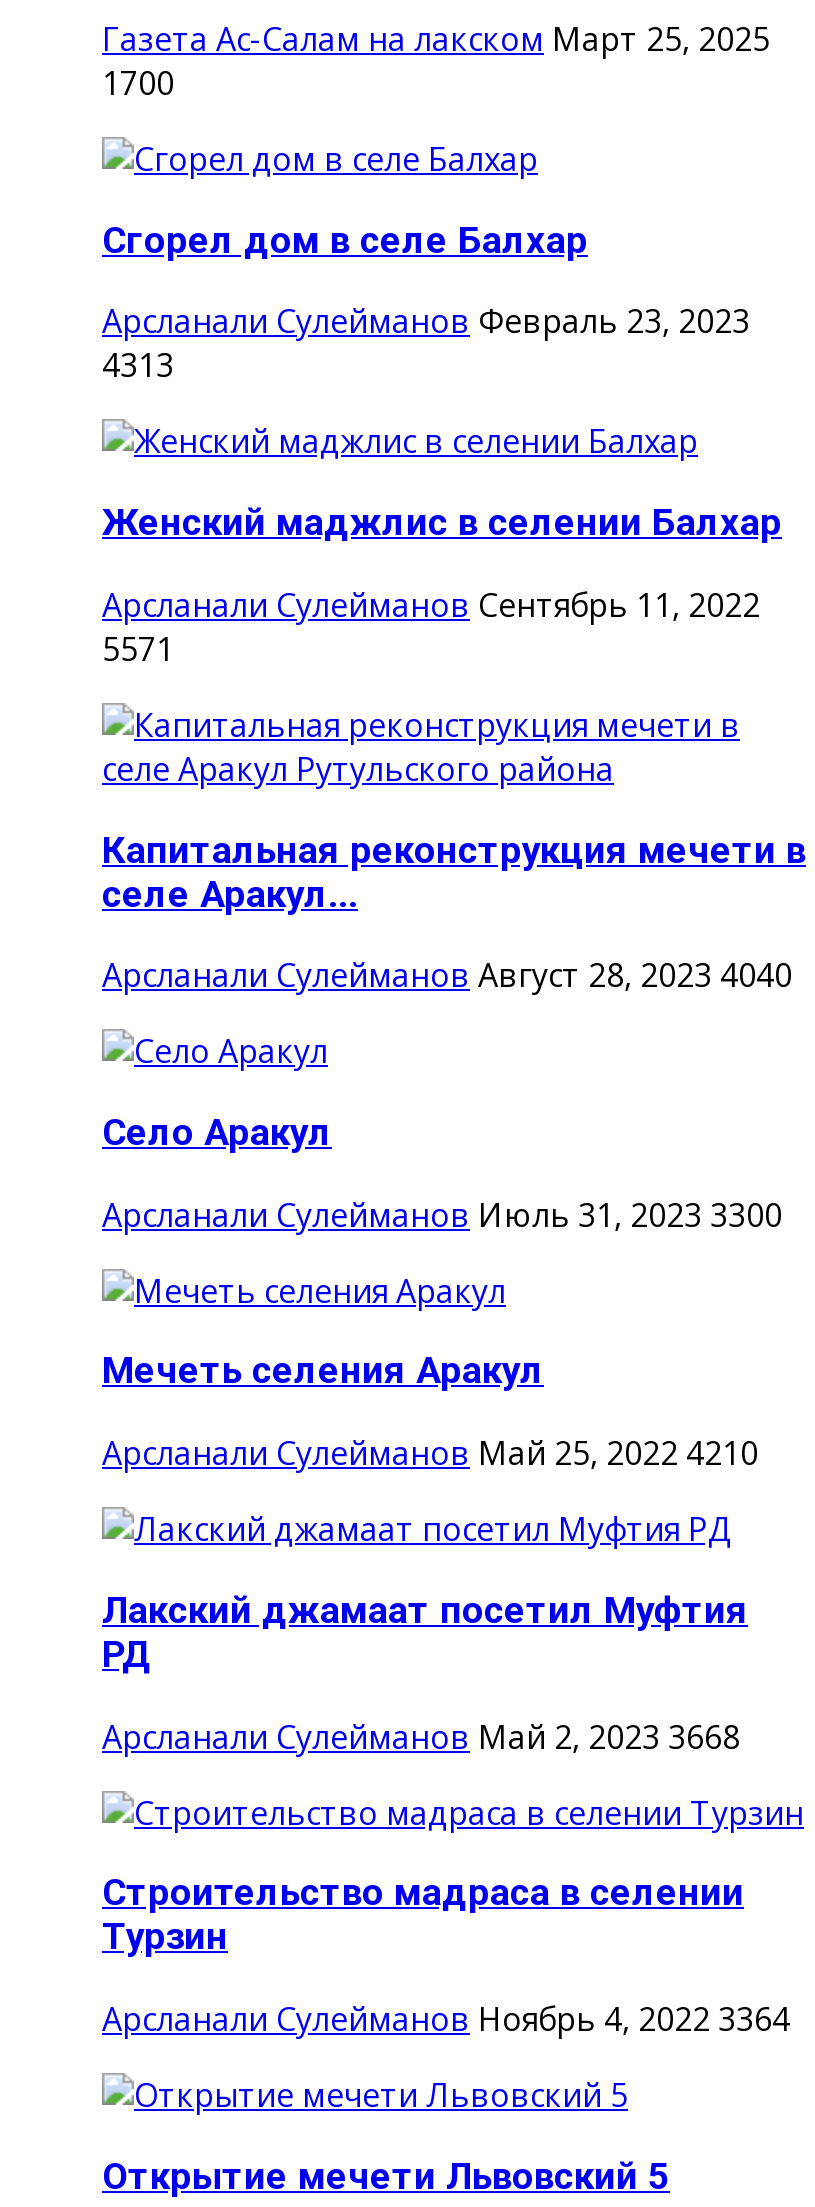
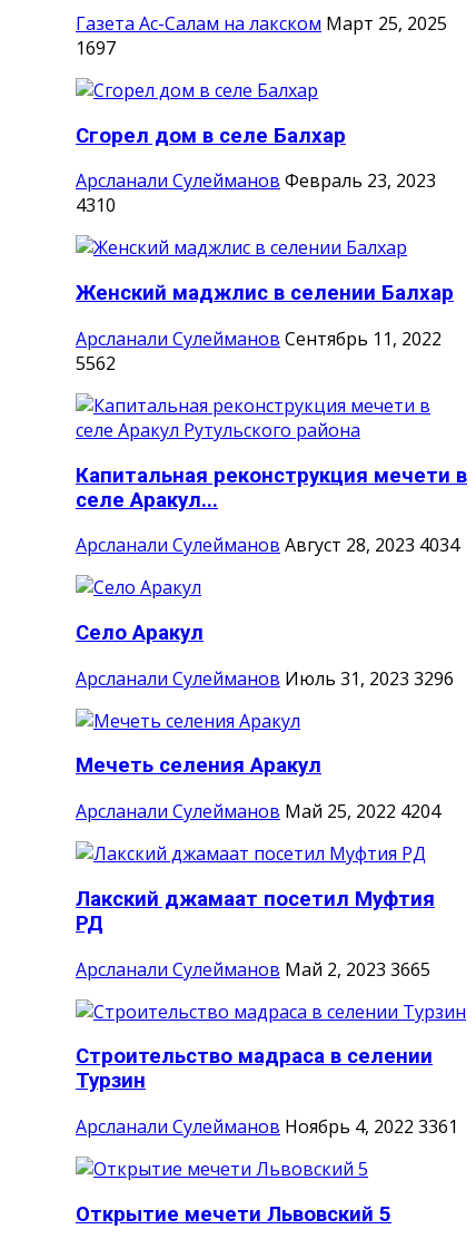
- 1700
+ 1697

- 4313
+ 4310

- 5571
+ 5562

- Арсланали Сулейманов Август 28, 2023 4040
+ Арсланали Сулейманов Август 28, 2023 4034

- Арсланали Сулейманов Июль 31, 2023 3300
+ Арсланали Сулейманов Июль 31, 2023 3296

- Арсланали Сулейманов Май 25, 2022 4210
+ Арсланали Сулейманов Май 25, 2022 4204

- Арсланали Сулейманов Май 2, 2023 3668
+ Арсланали Сулейманов Май 2, 2023 3665

- Арсланали Сулейманов Ноябрь 4, 2022 3364
+ Арсланали Сулейманов Ноябрь 4, 2022 3361
